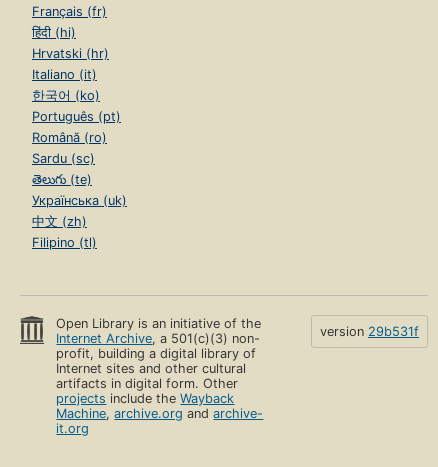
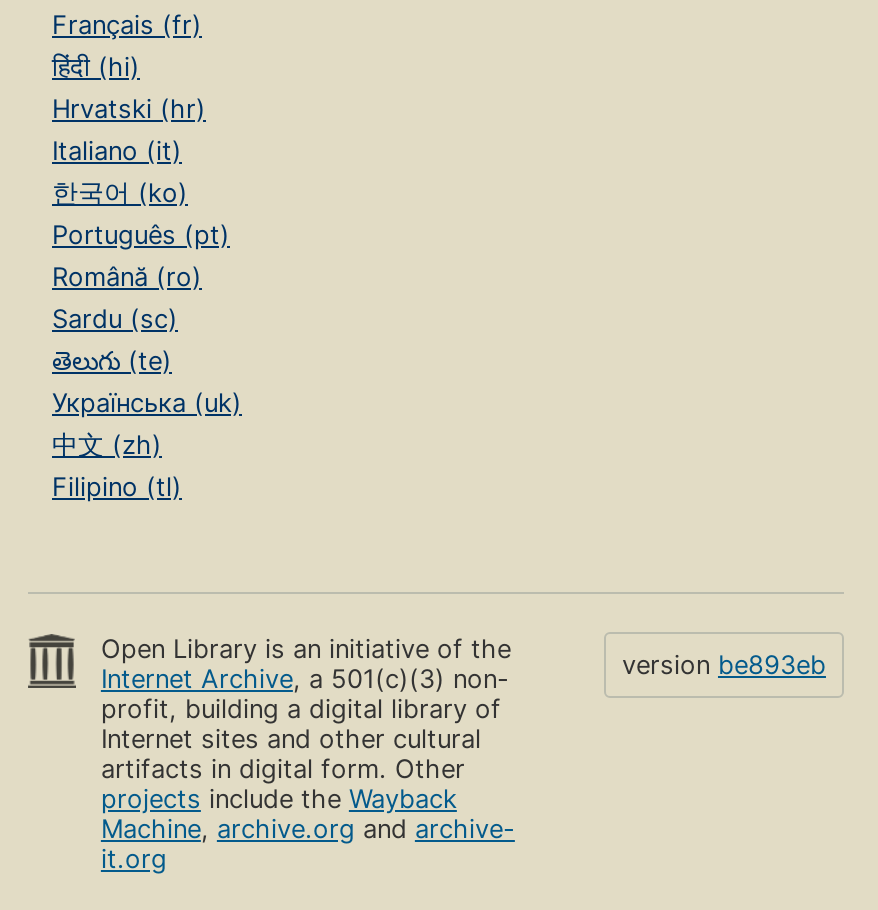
- version 29b531f
+ version be893eb
